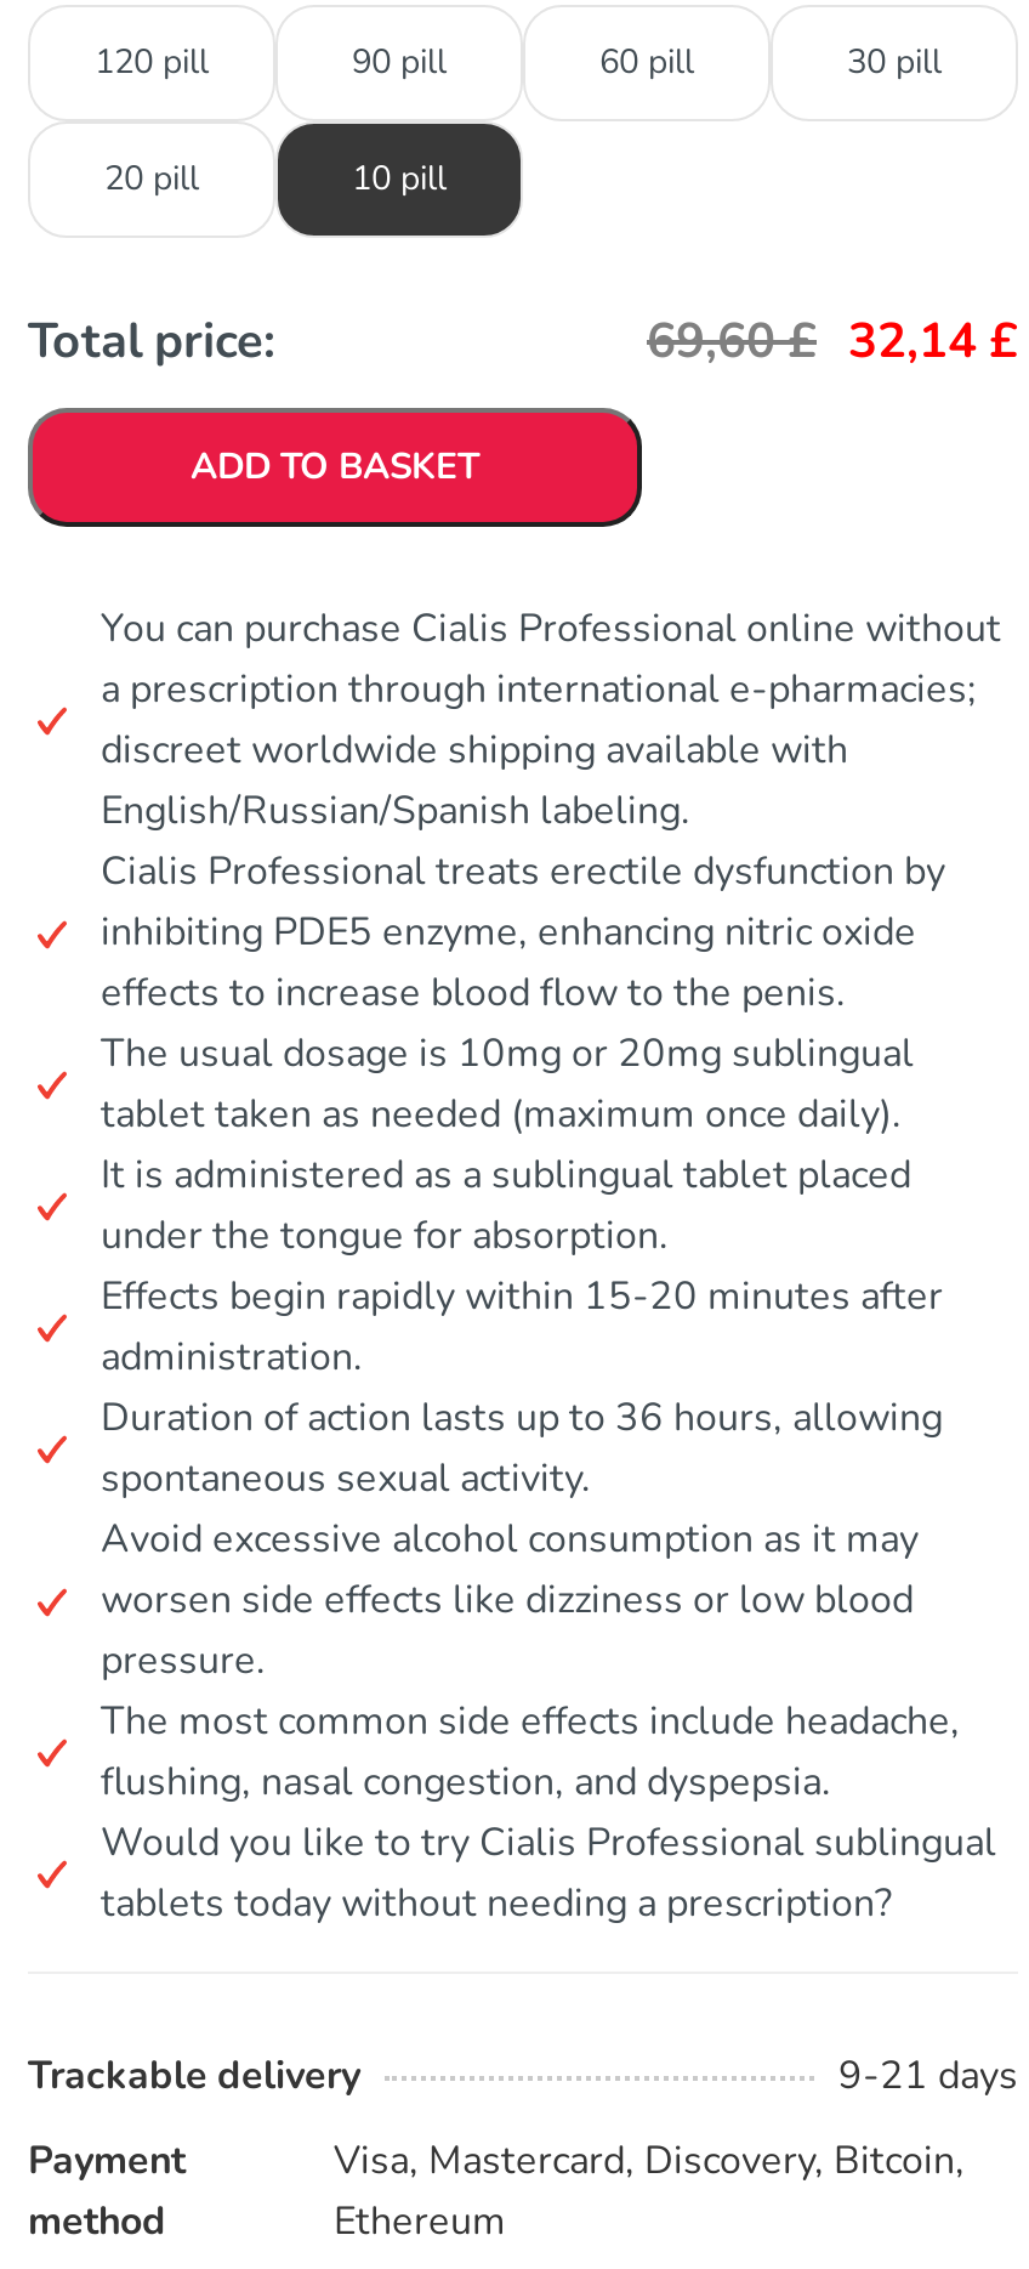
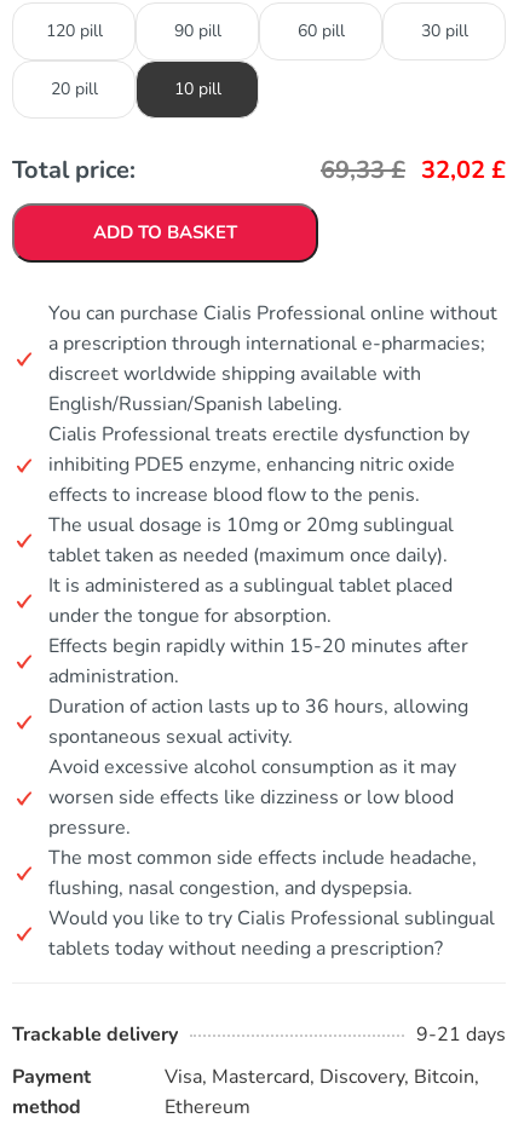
- 69,60£ 32,14 £
+ 69,33£ 32,02 £
